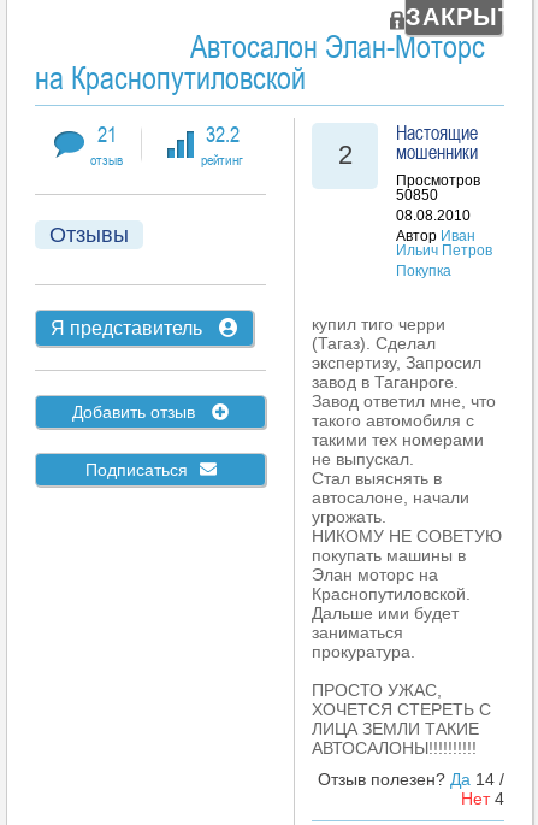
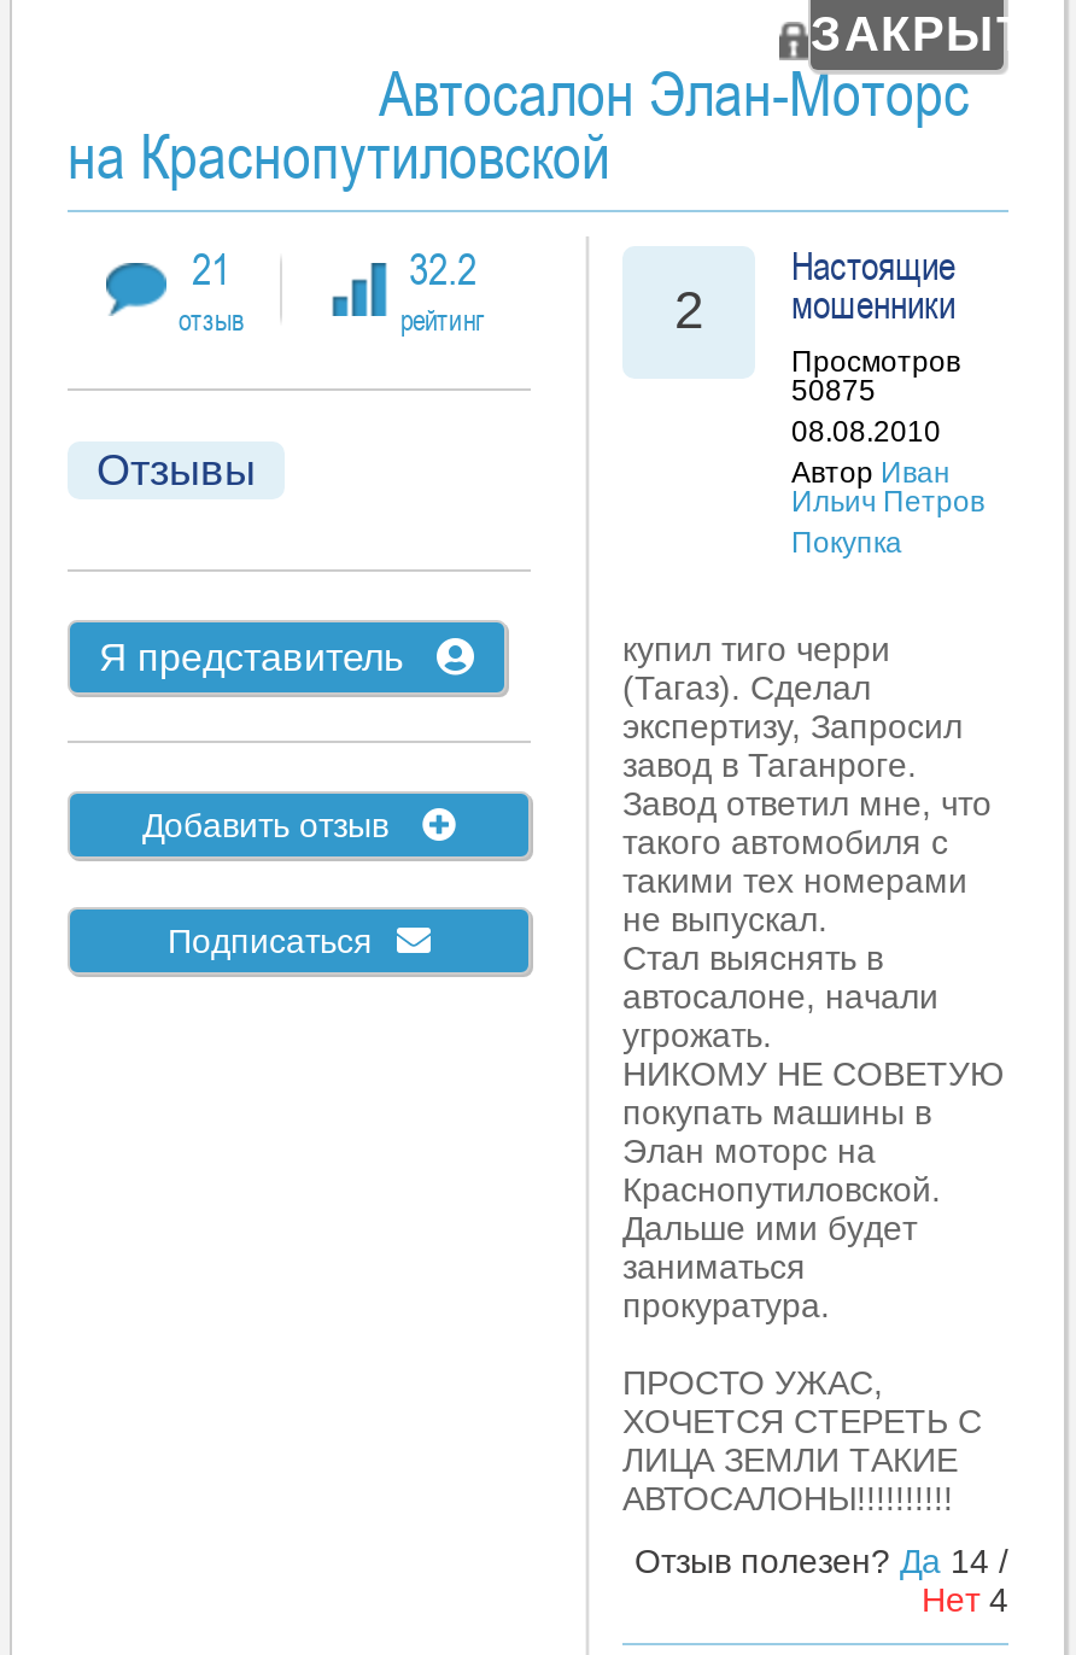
- 50850
+ 50875
